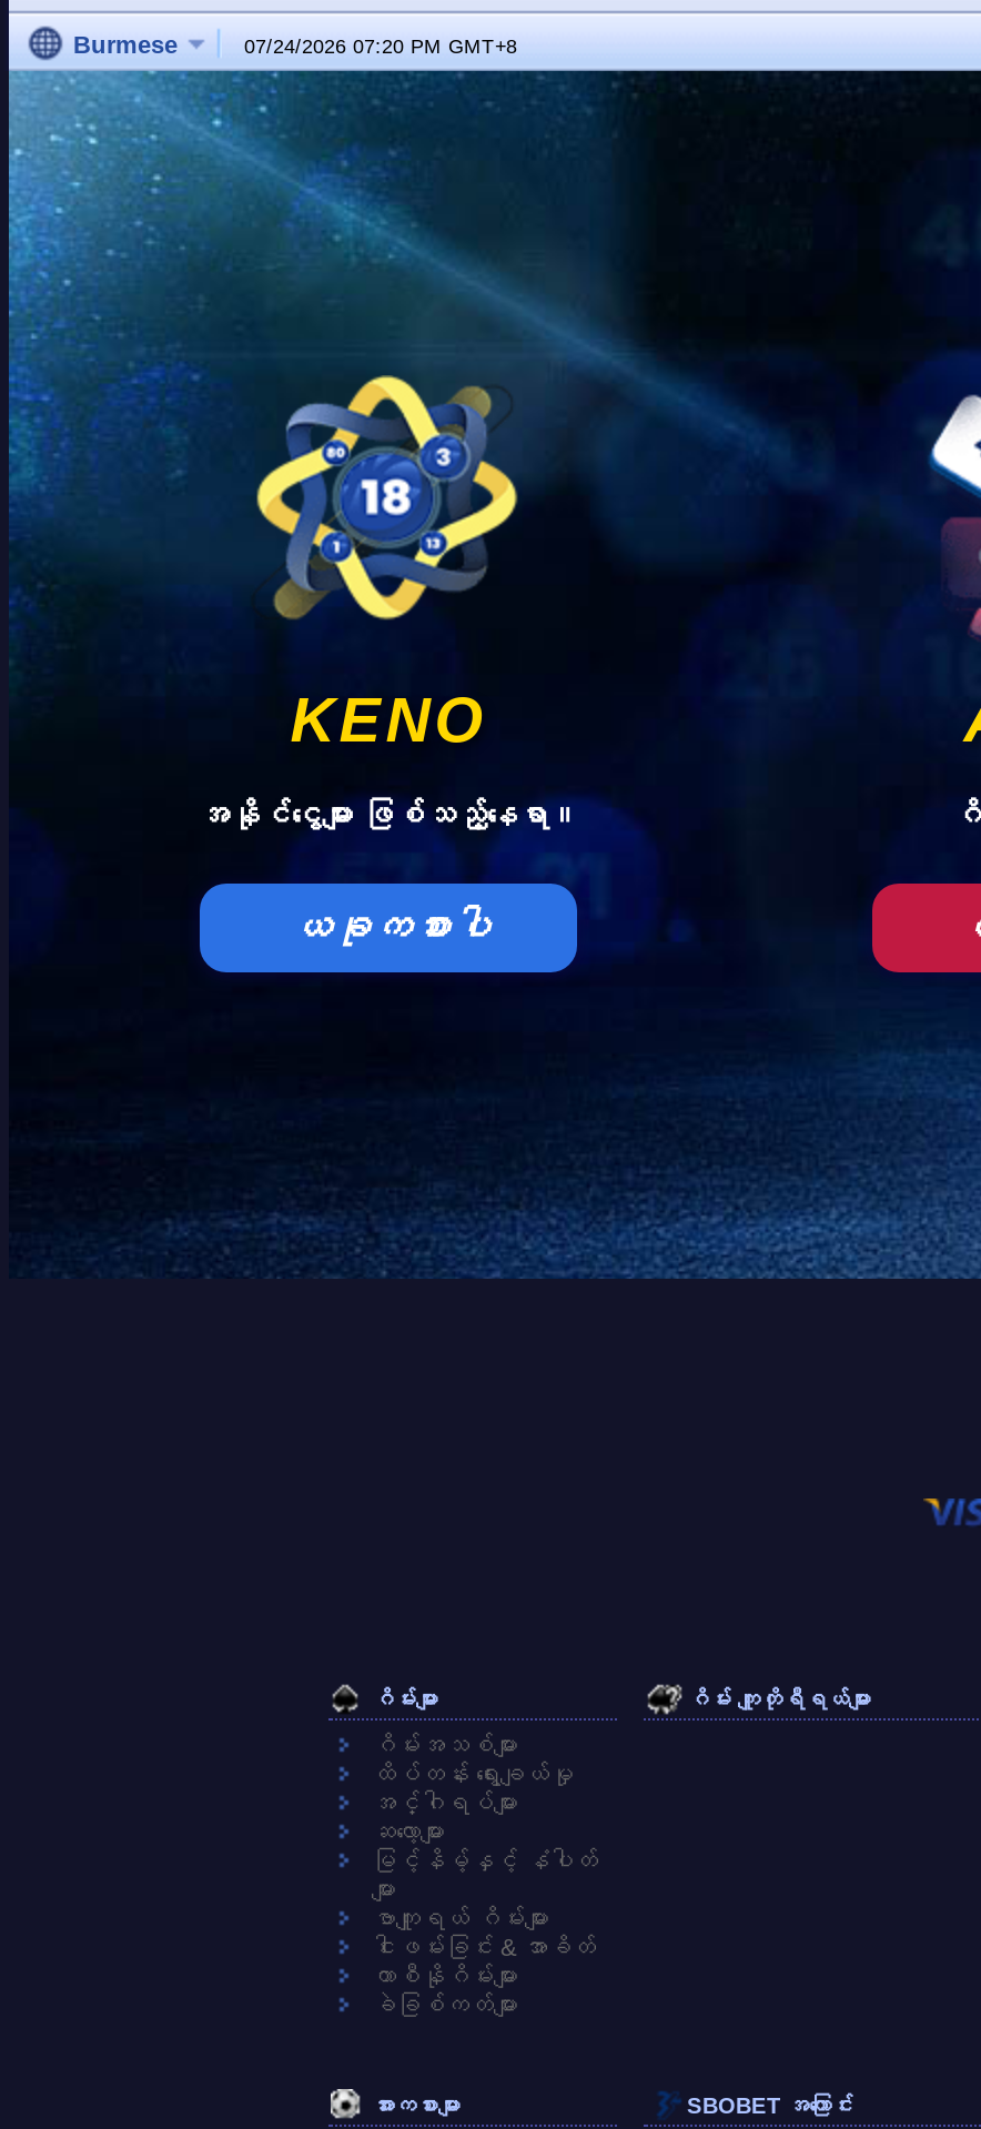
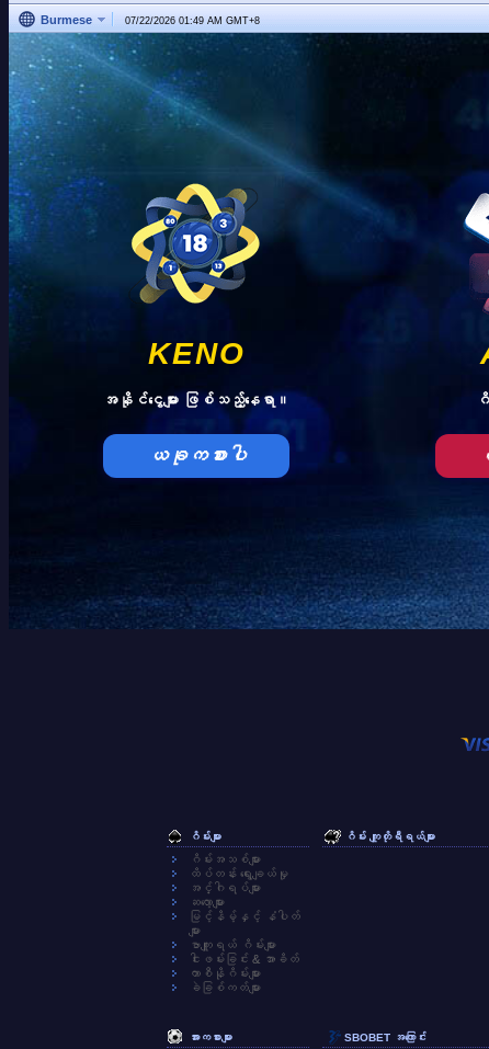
- 07/24/2026 07:20 PM GMT+8
+ 07/22/2026 01:49 AM GMT+8
